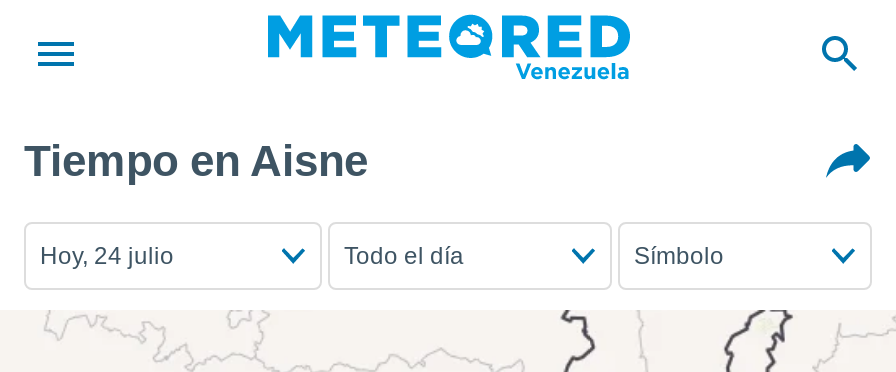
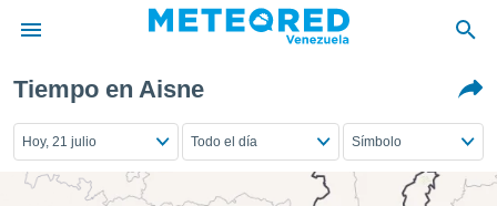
- Hoy, 24 julio
+ Hoy, 21 julio
